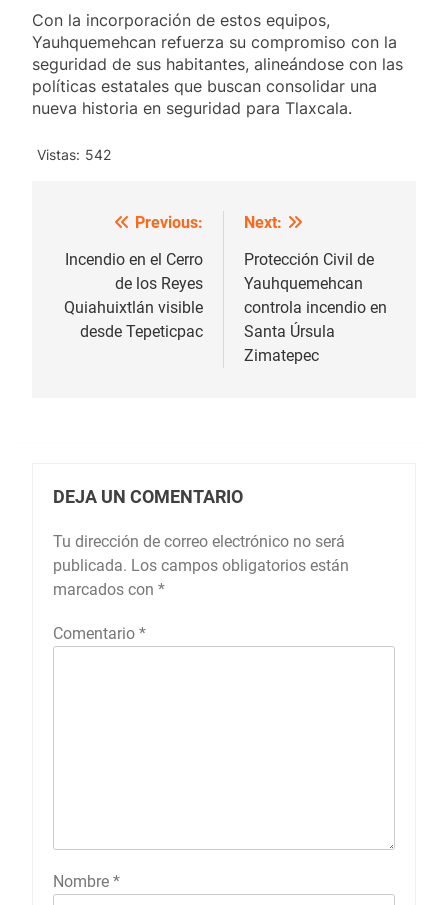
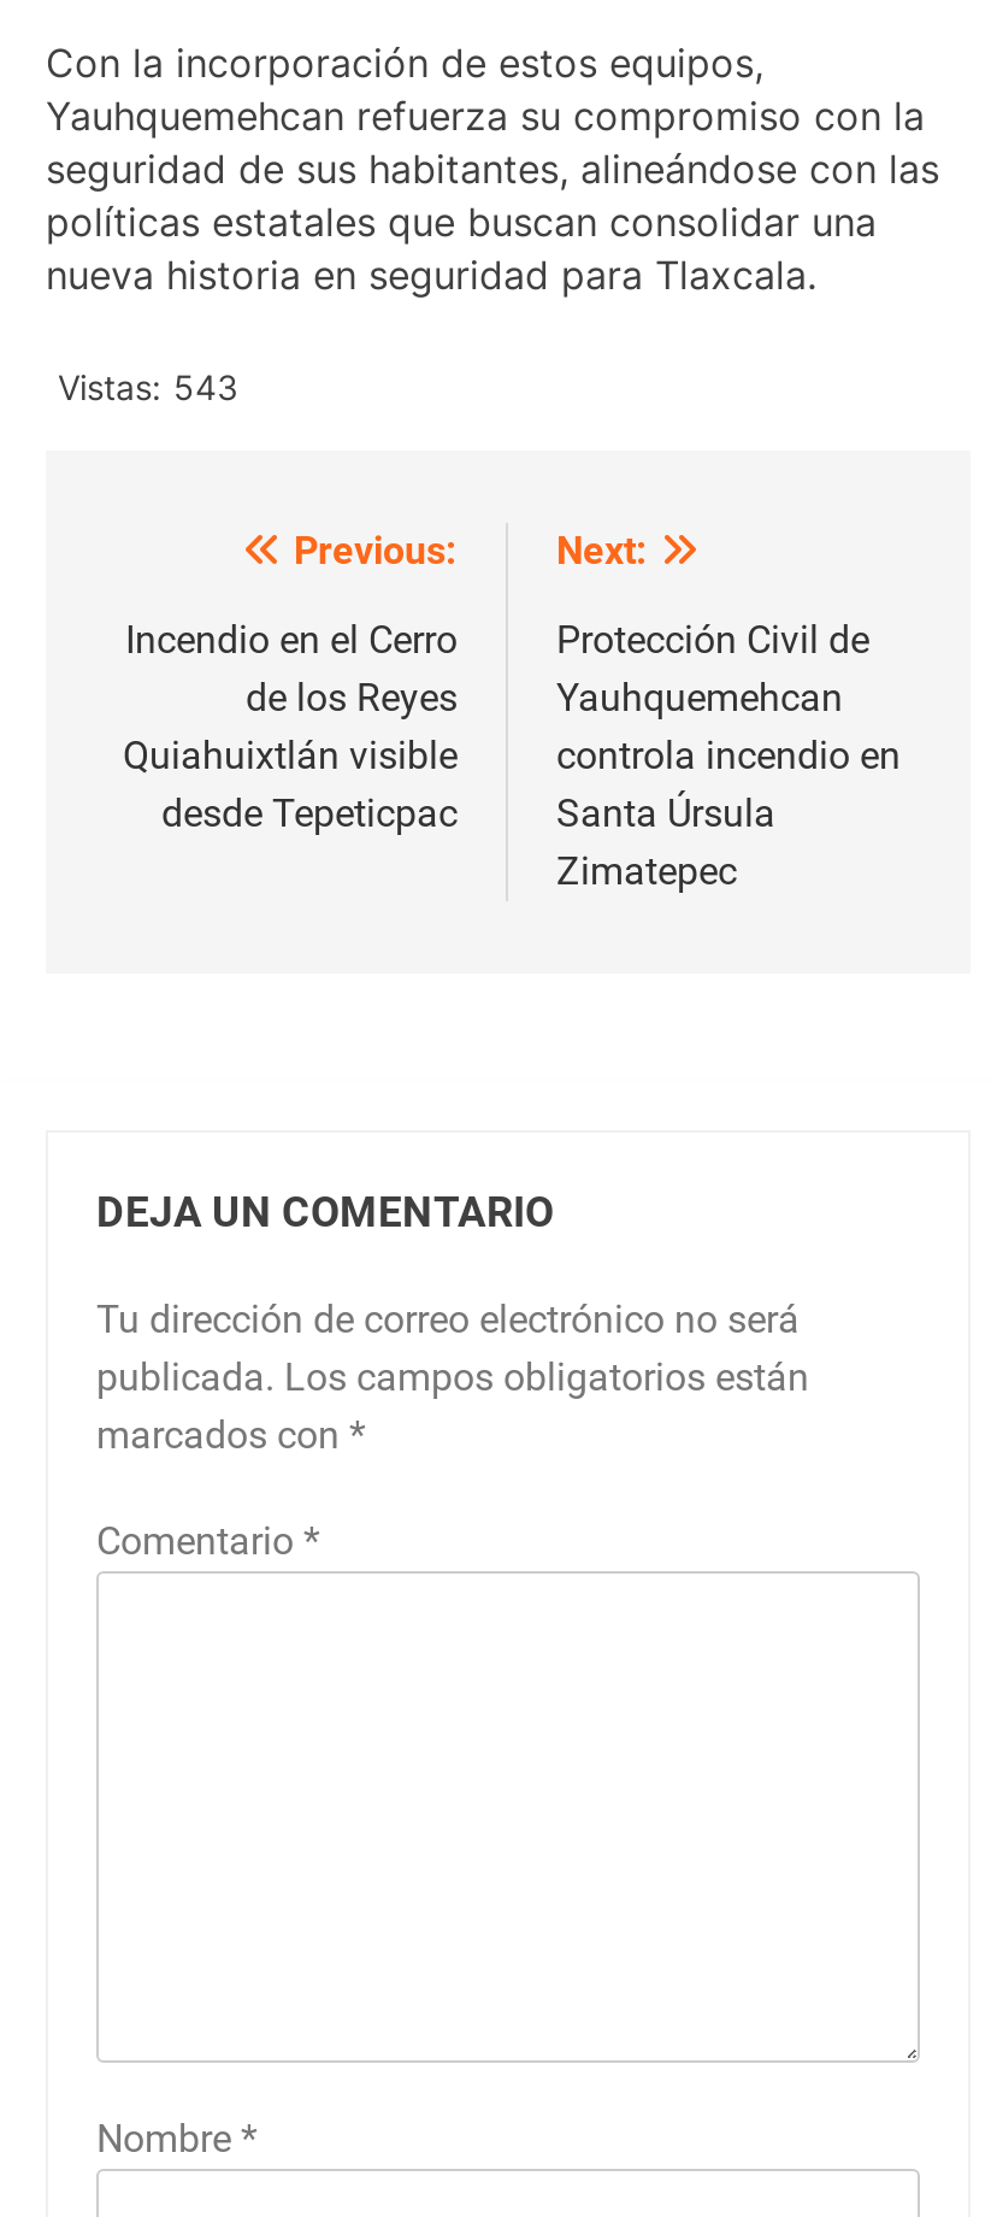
- Vistas: 542
+ Vistas: 543
